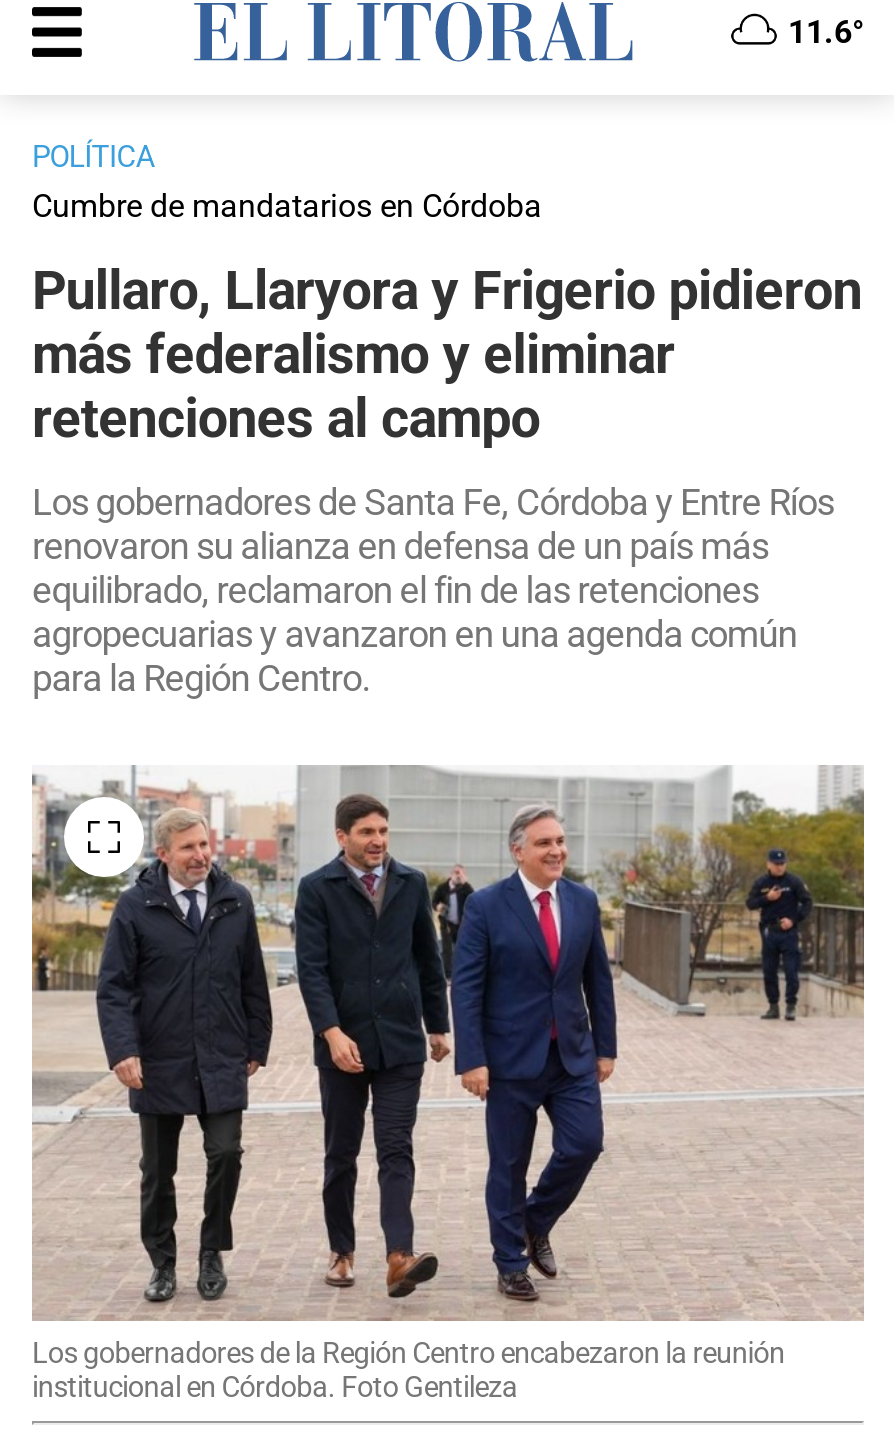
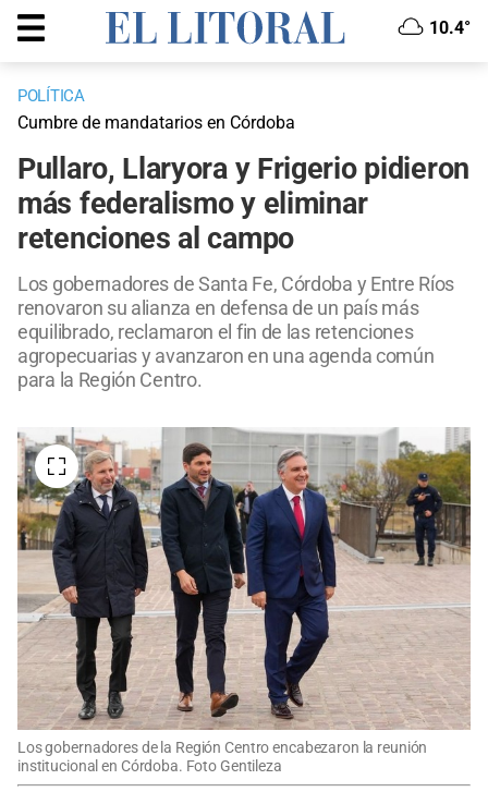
- 11.6°
+ 10.4°
